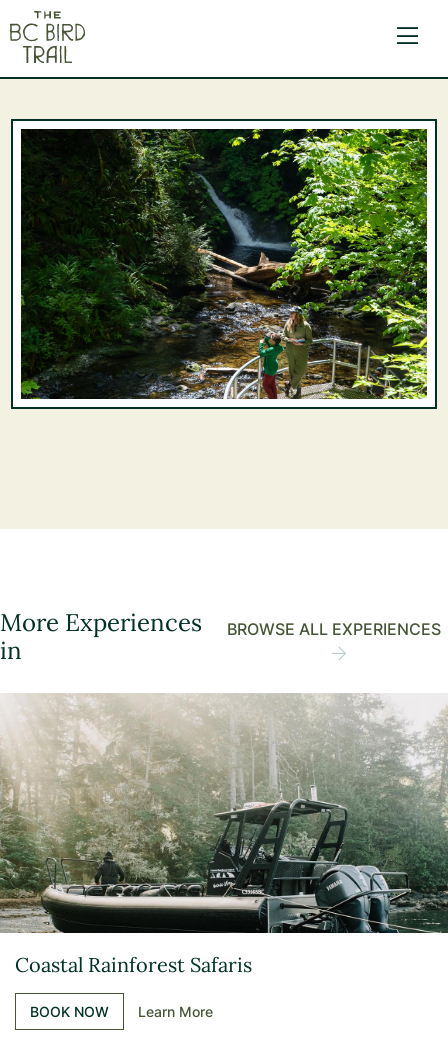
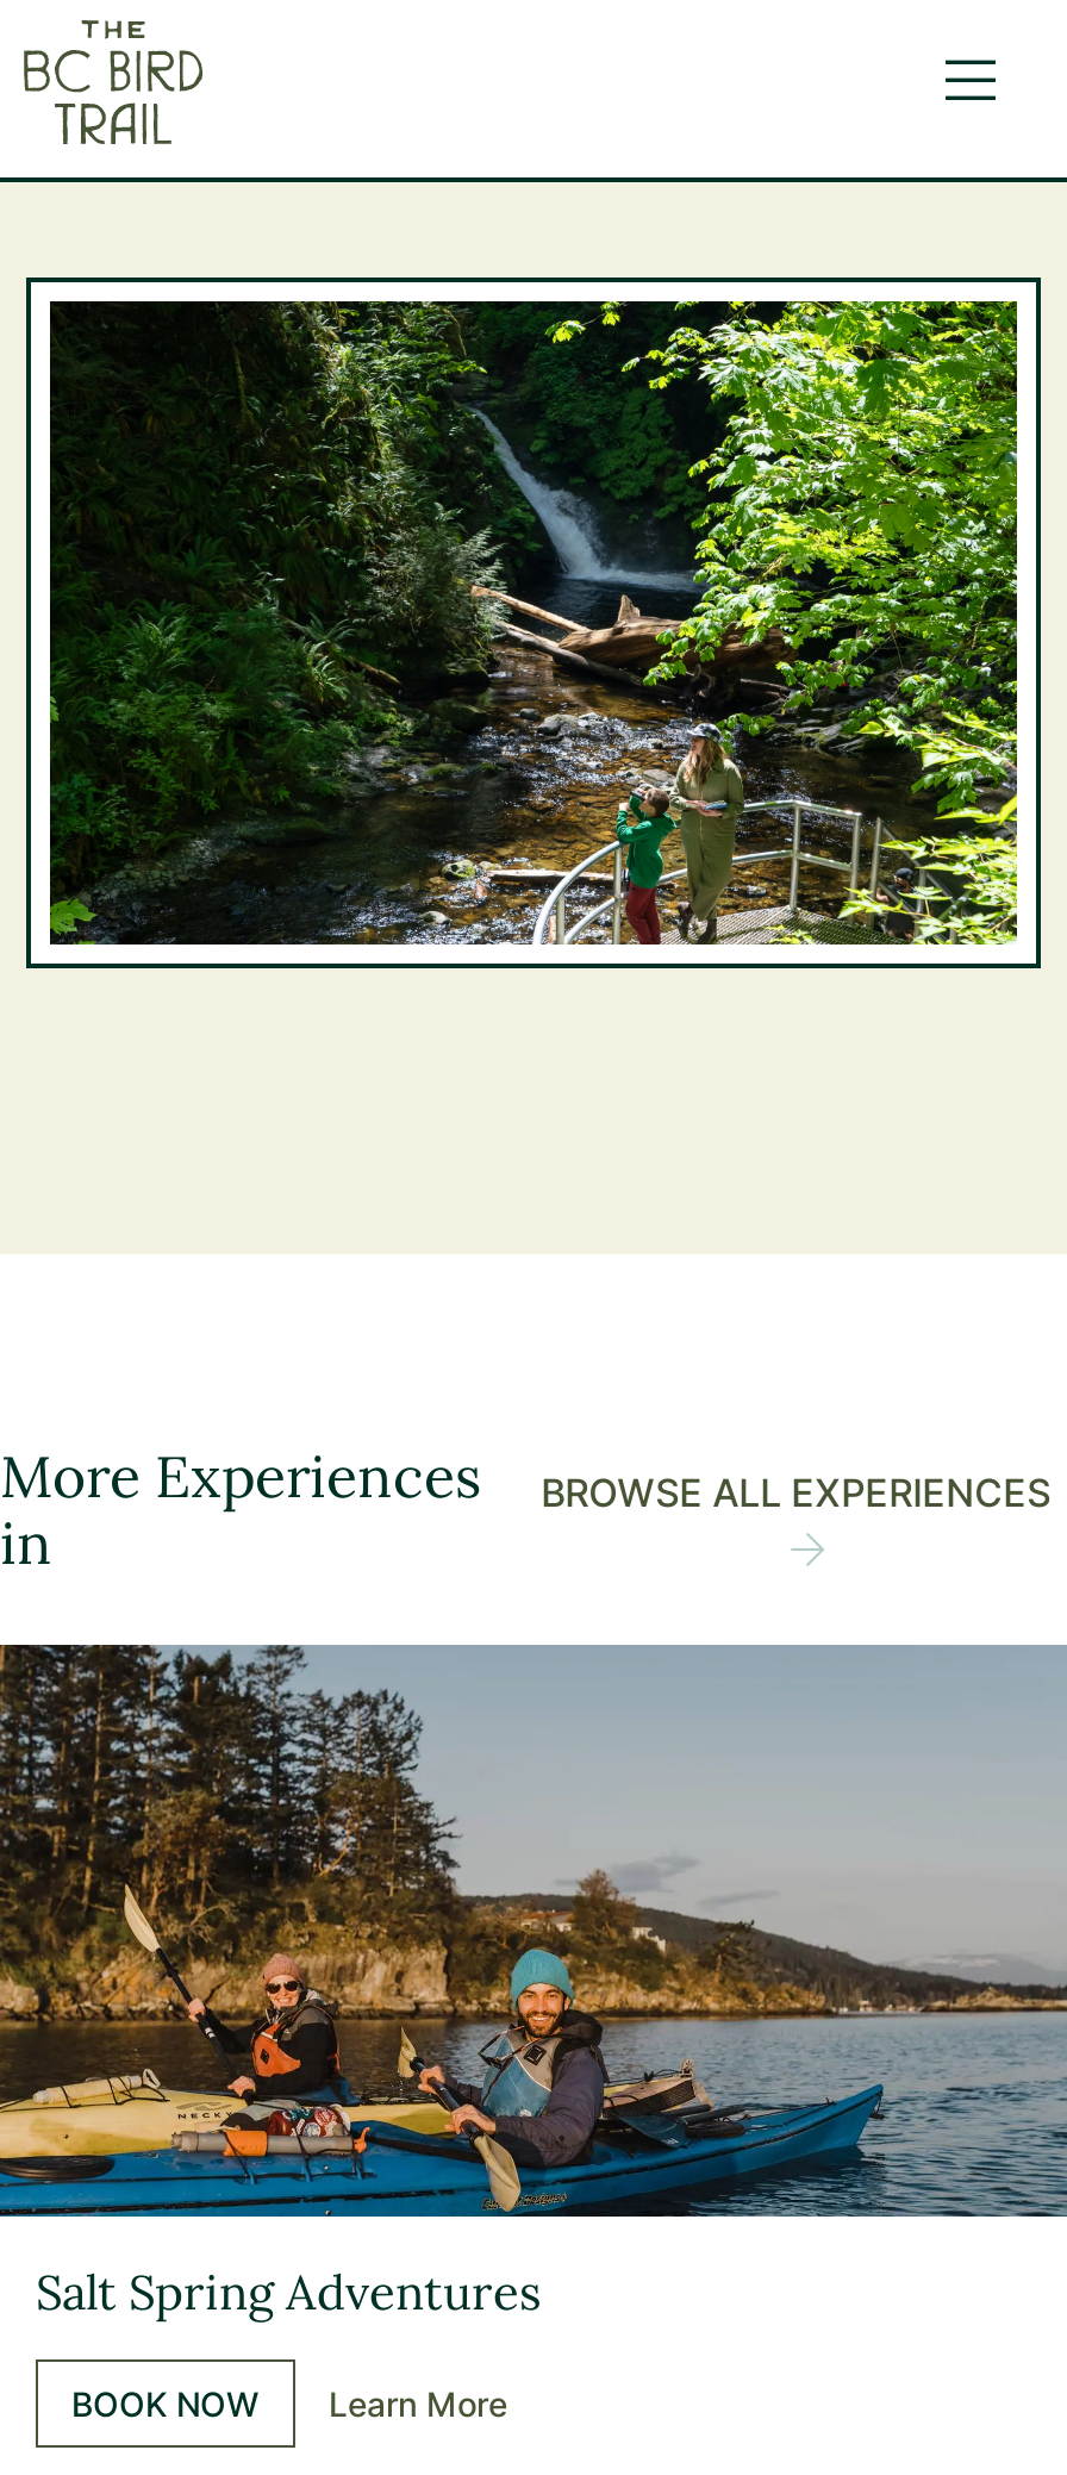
- [image]
- Coastal Rainforest Safaris
+ [image]
+ Salt Spring Adventures
